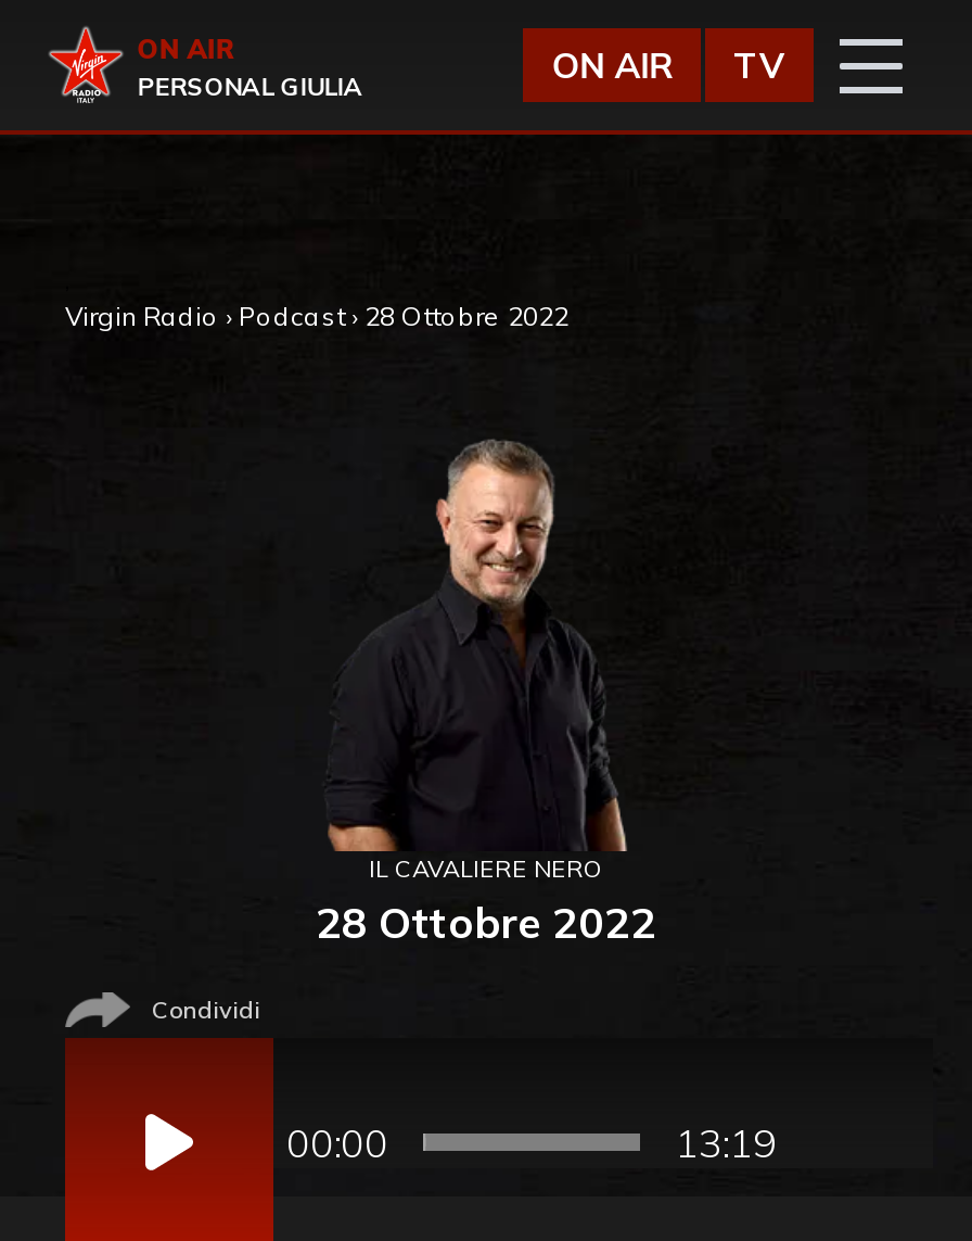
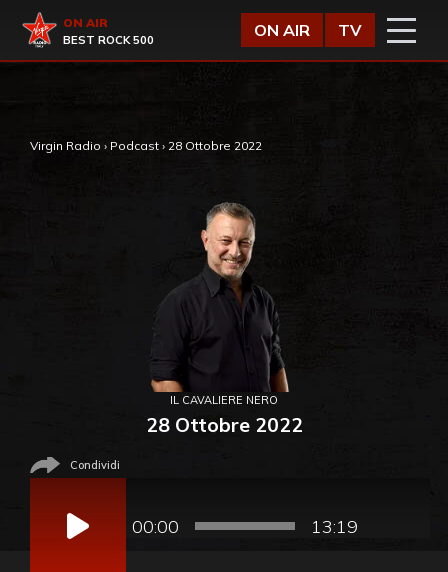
- PERSONAL GIULIA
+ BEST ROCK 500
